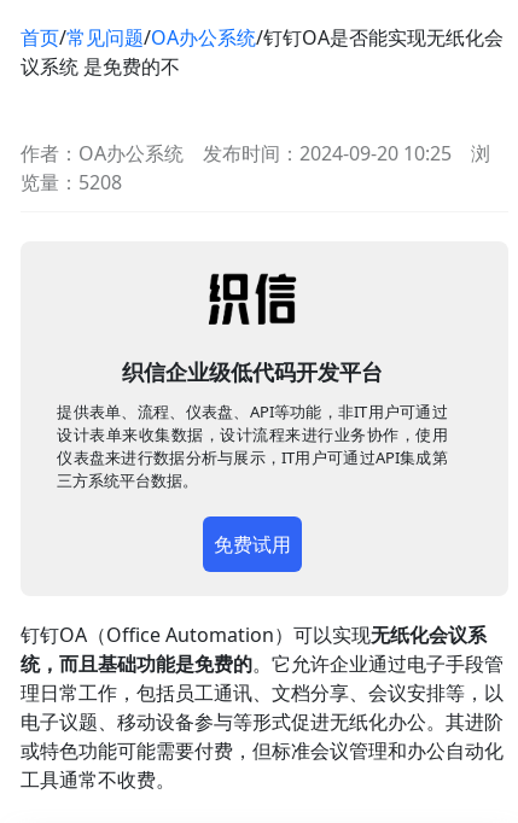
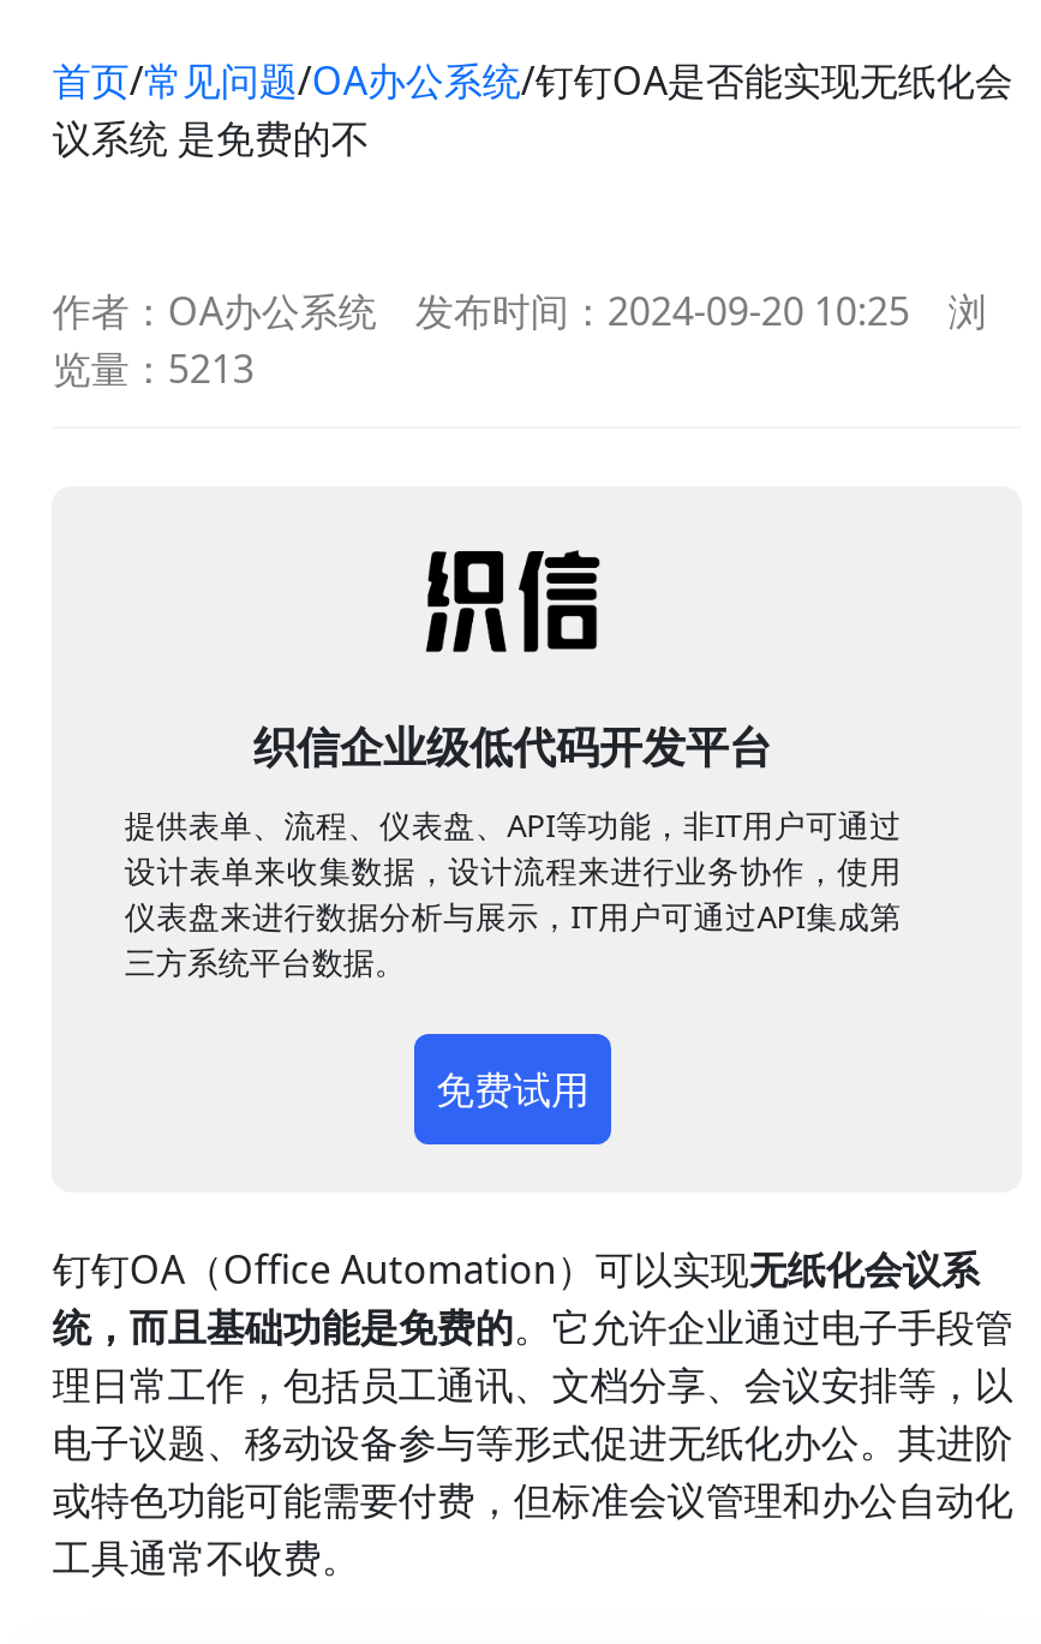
- 览量：5208
+ 览量：5213
